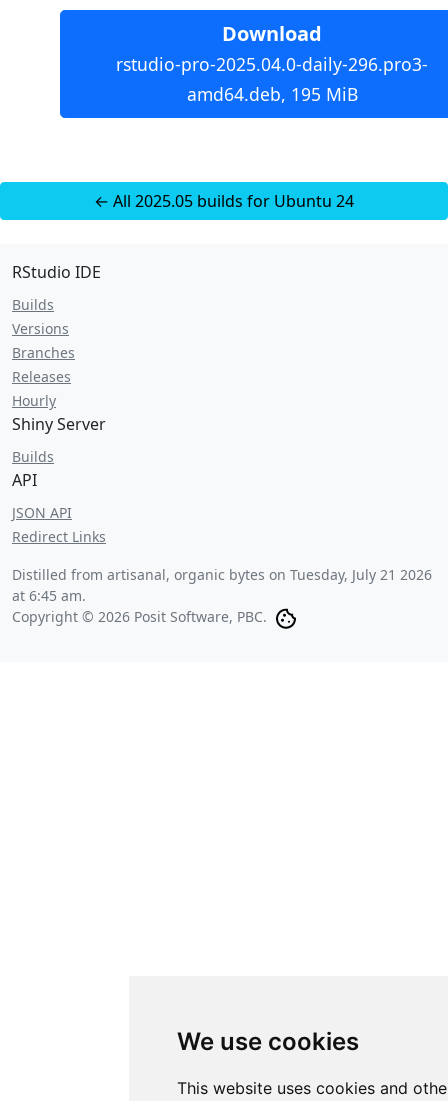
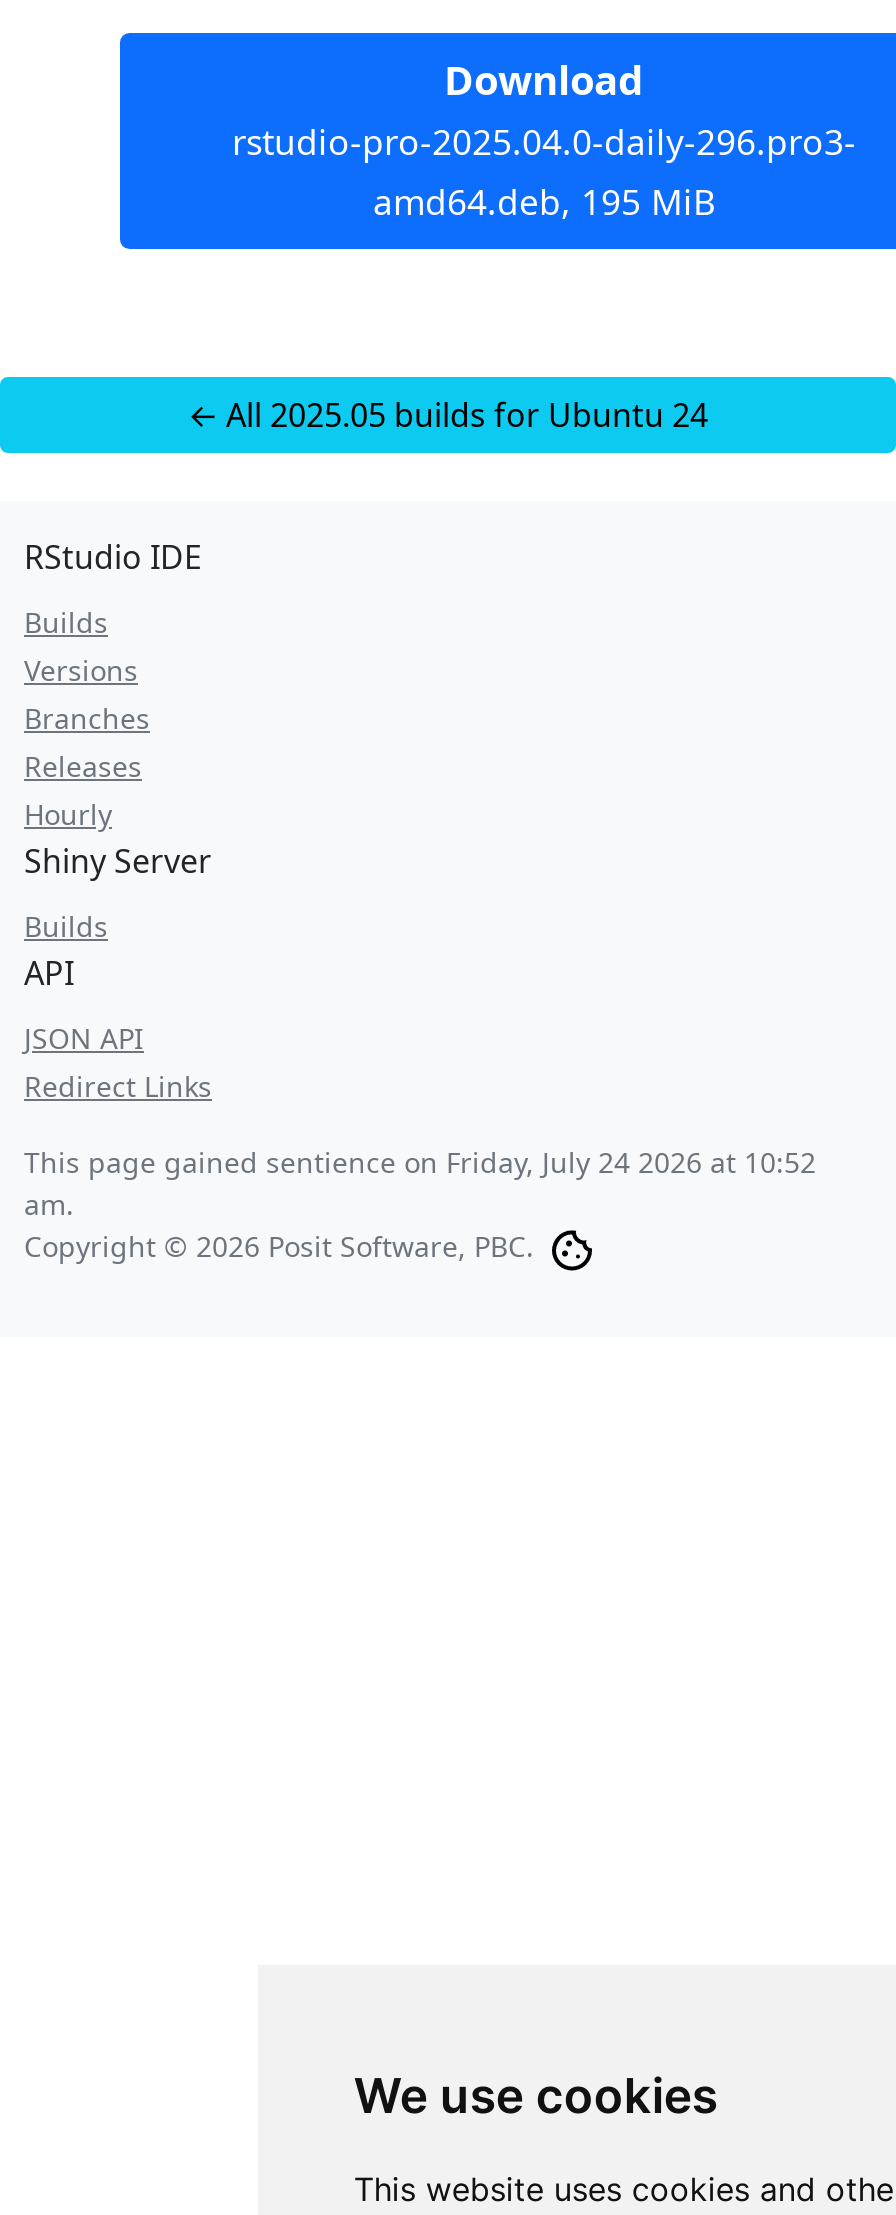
- Distilled from artisanal, organic bytes on Tuesday, July 21 2026
- at 6:45 am.
+ This page gained sentience on Friday, July 24 2026 at 10:52
+ am.
